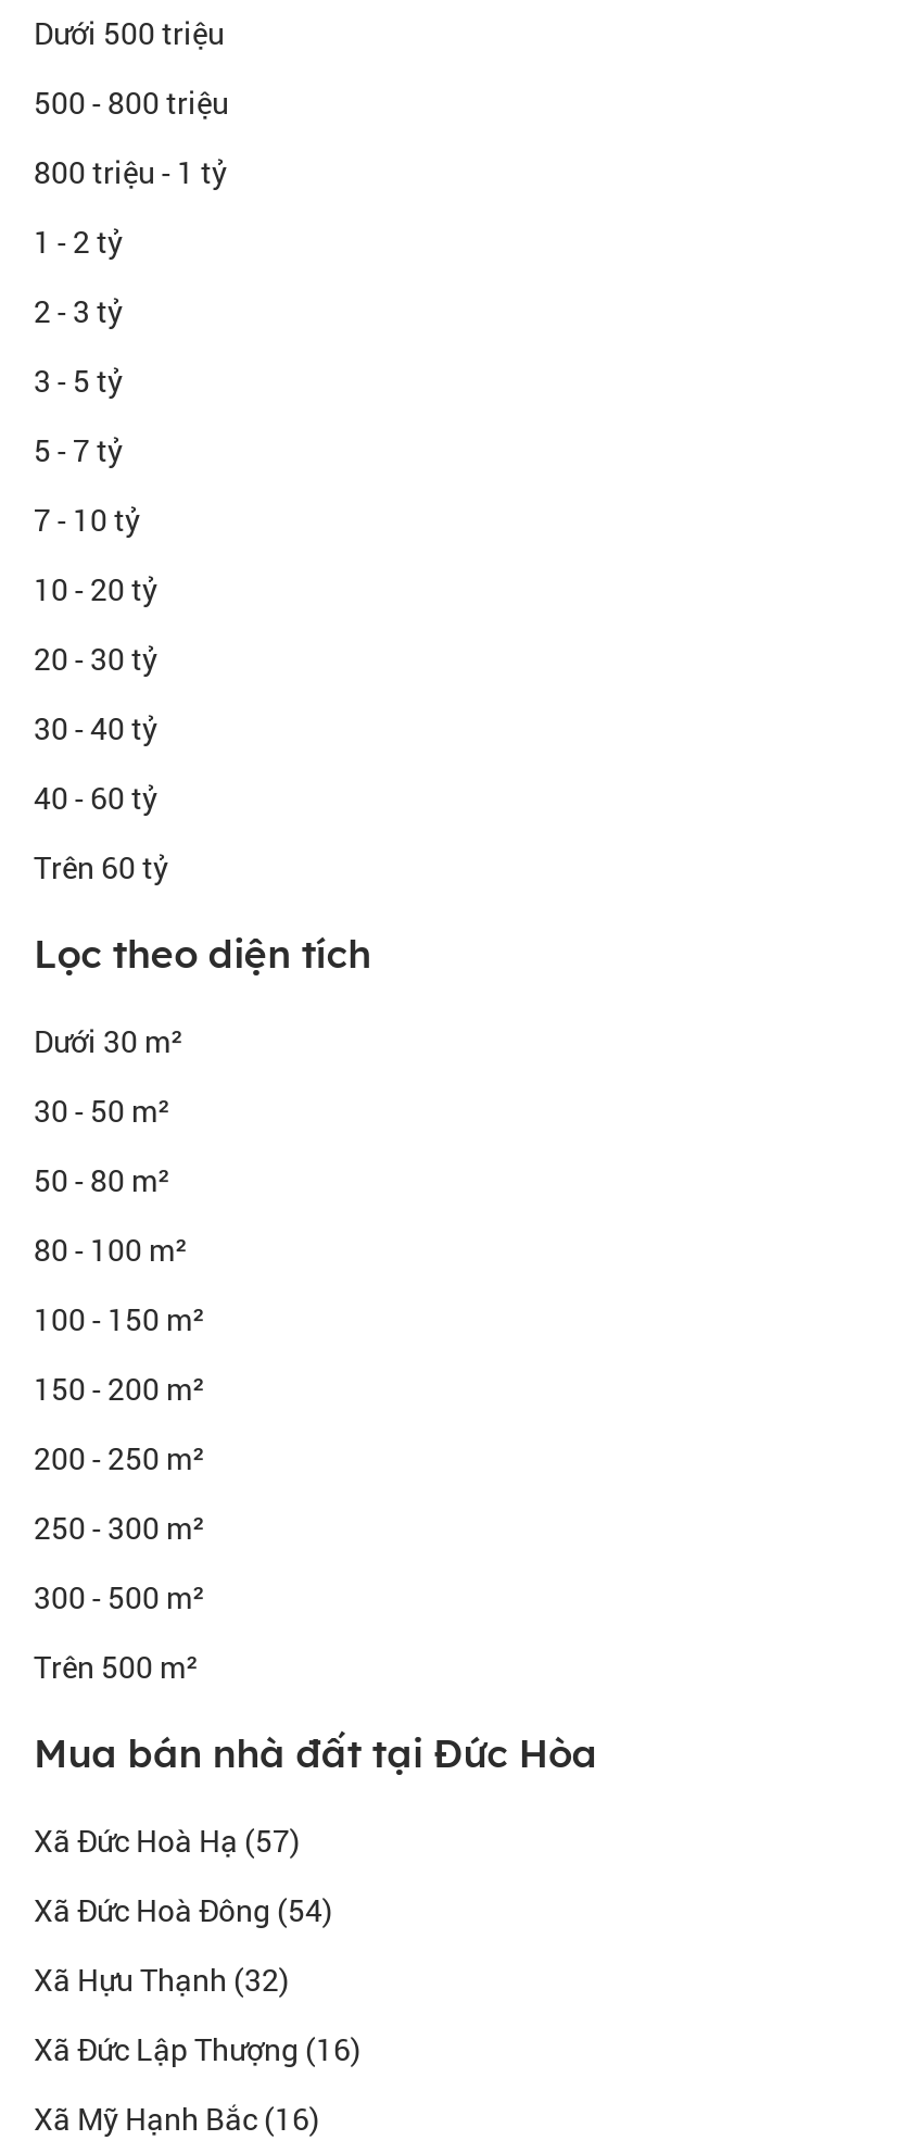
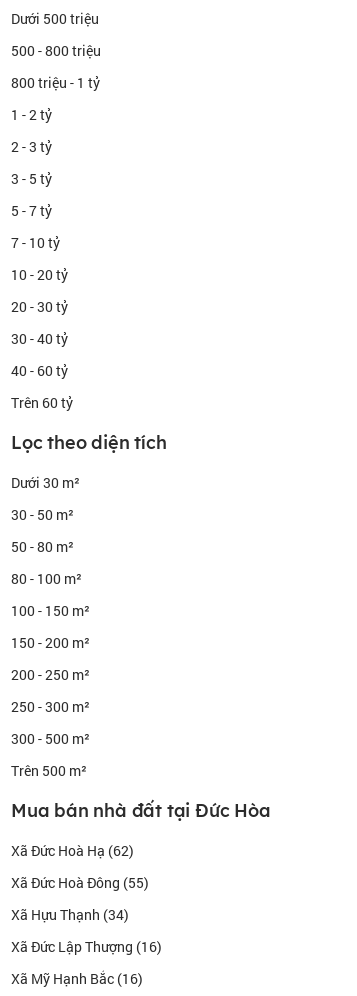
- Xã Đức Hoà Hạ (57)
+ Xã Đức Hoà Hạ (62)

- Xã Đức Hoà Đông (54)
+ Xã Đức Hoà Đông (55)

- Xã Hựu Thạnh (32)
+ Xã Hựu Thạnh (34)
